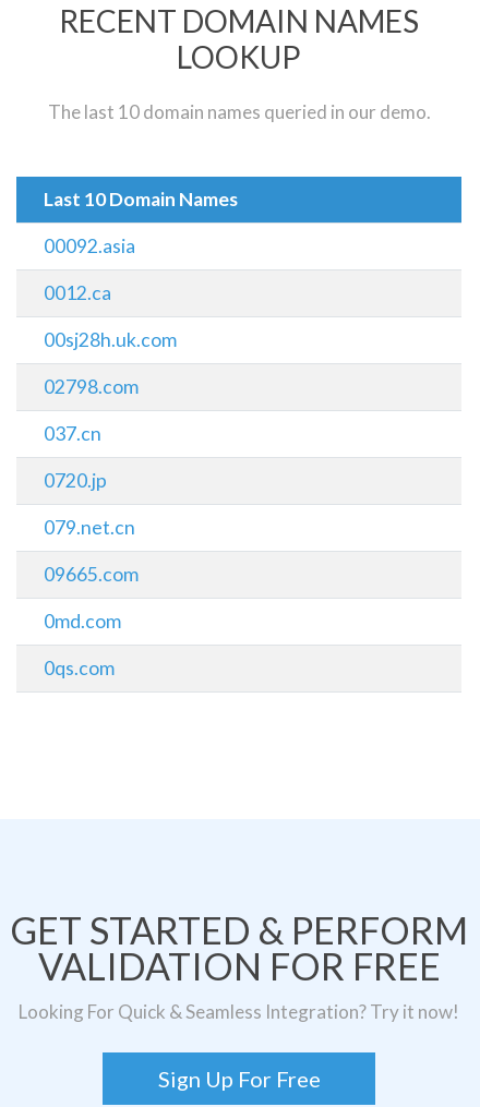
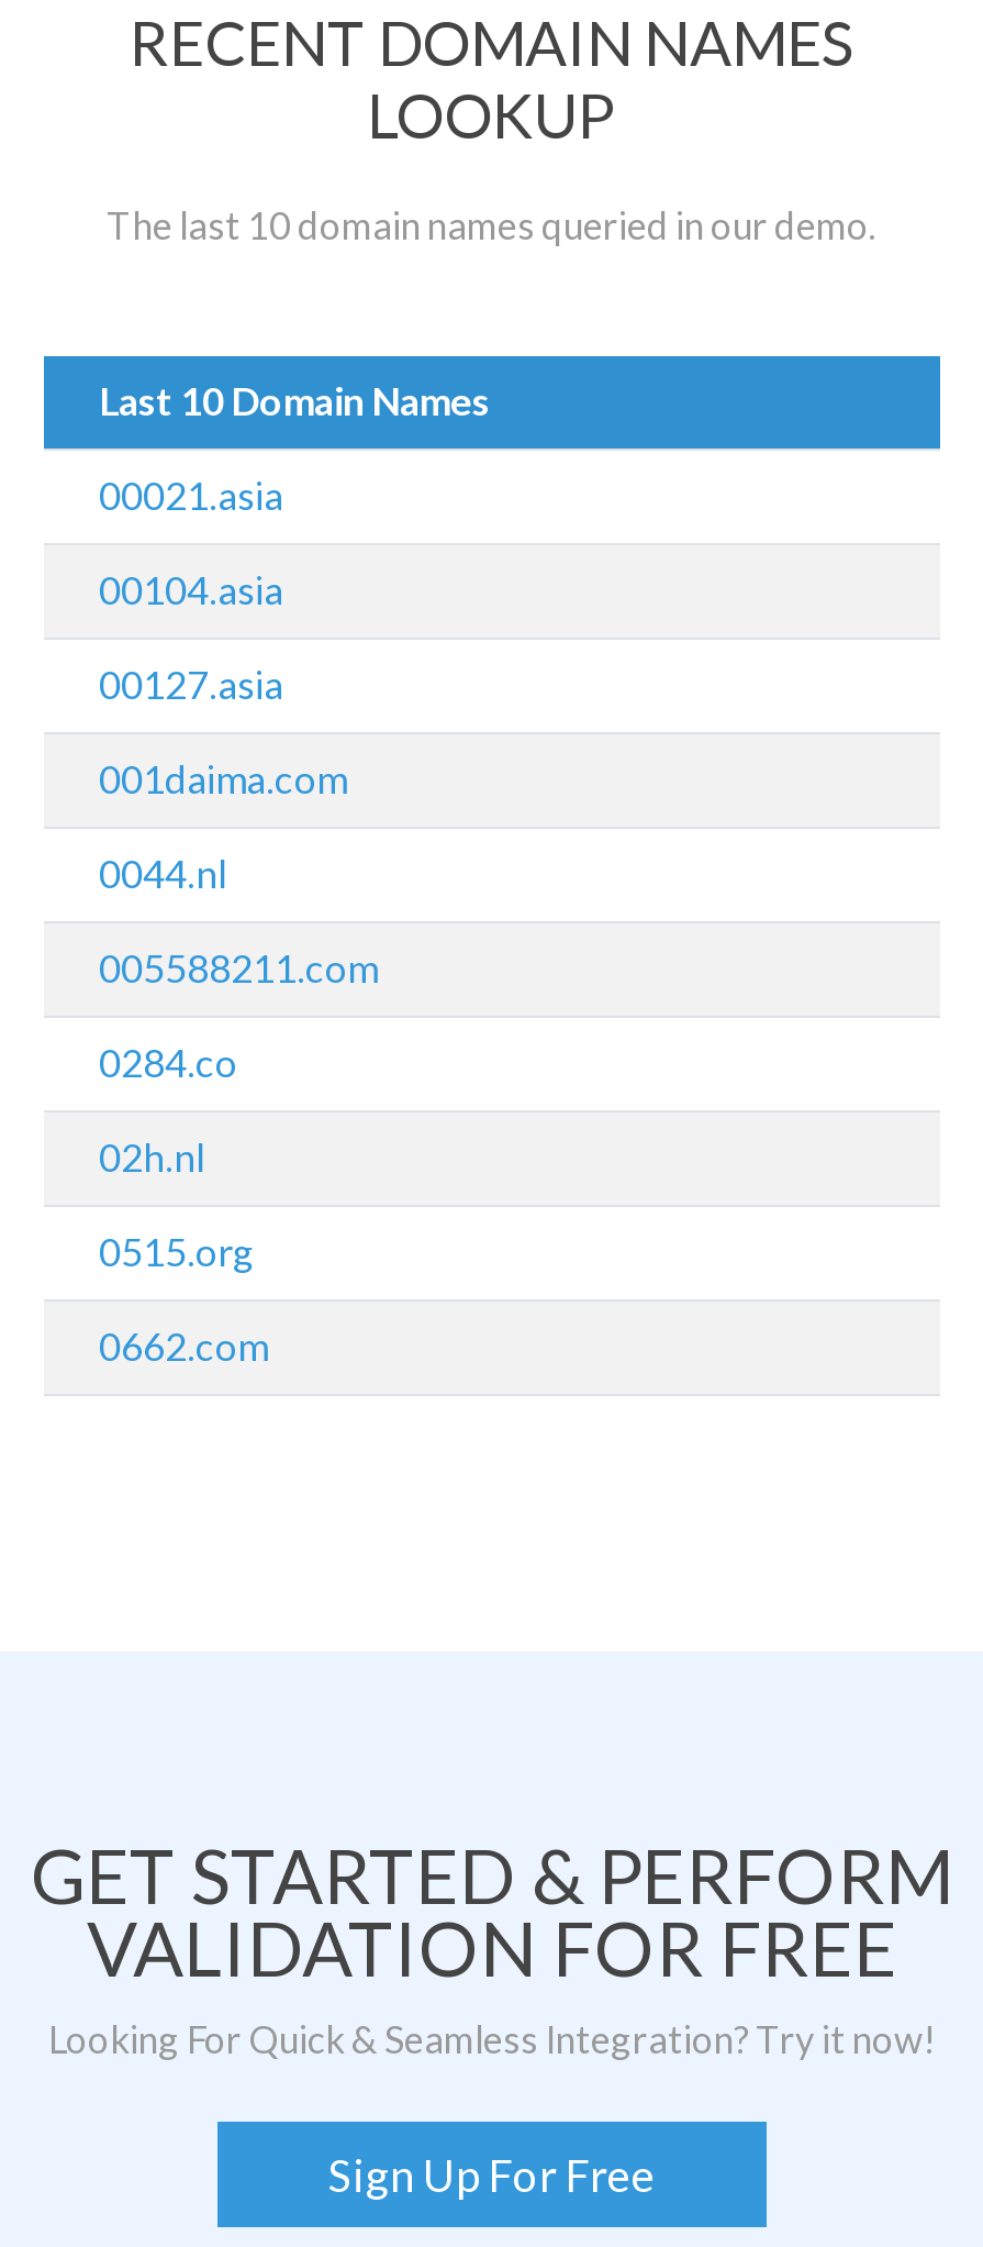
- 00092.asia
+ 00021.asia

- 0012.ca
+ 00104.asia

- 00sj28h.uk.com
+ 00127.asia

- 02798.com
+ 001daima.com

- 037.cn
+ 0044.nl

- 0720.jp
+ 005588211.com

- 079.net.cn
+ 0284.co

- 09665.com
+ 02h.nl

- 0md.com
+ 0515.org

- 0qs.com
+ 0662.com
